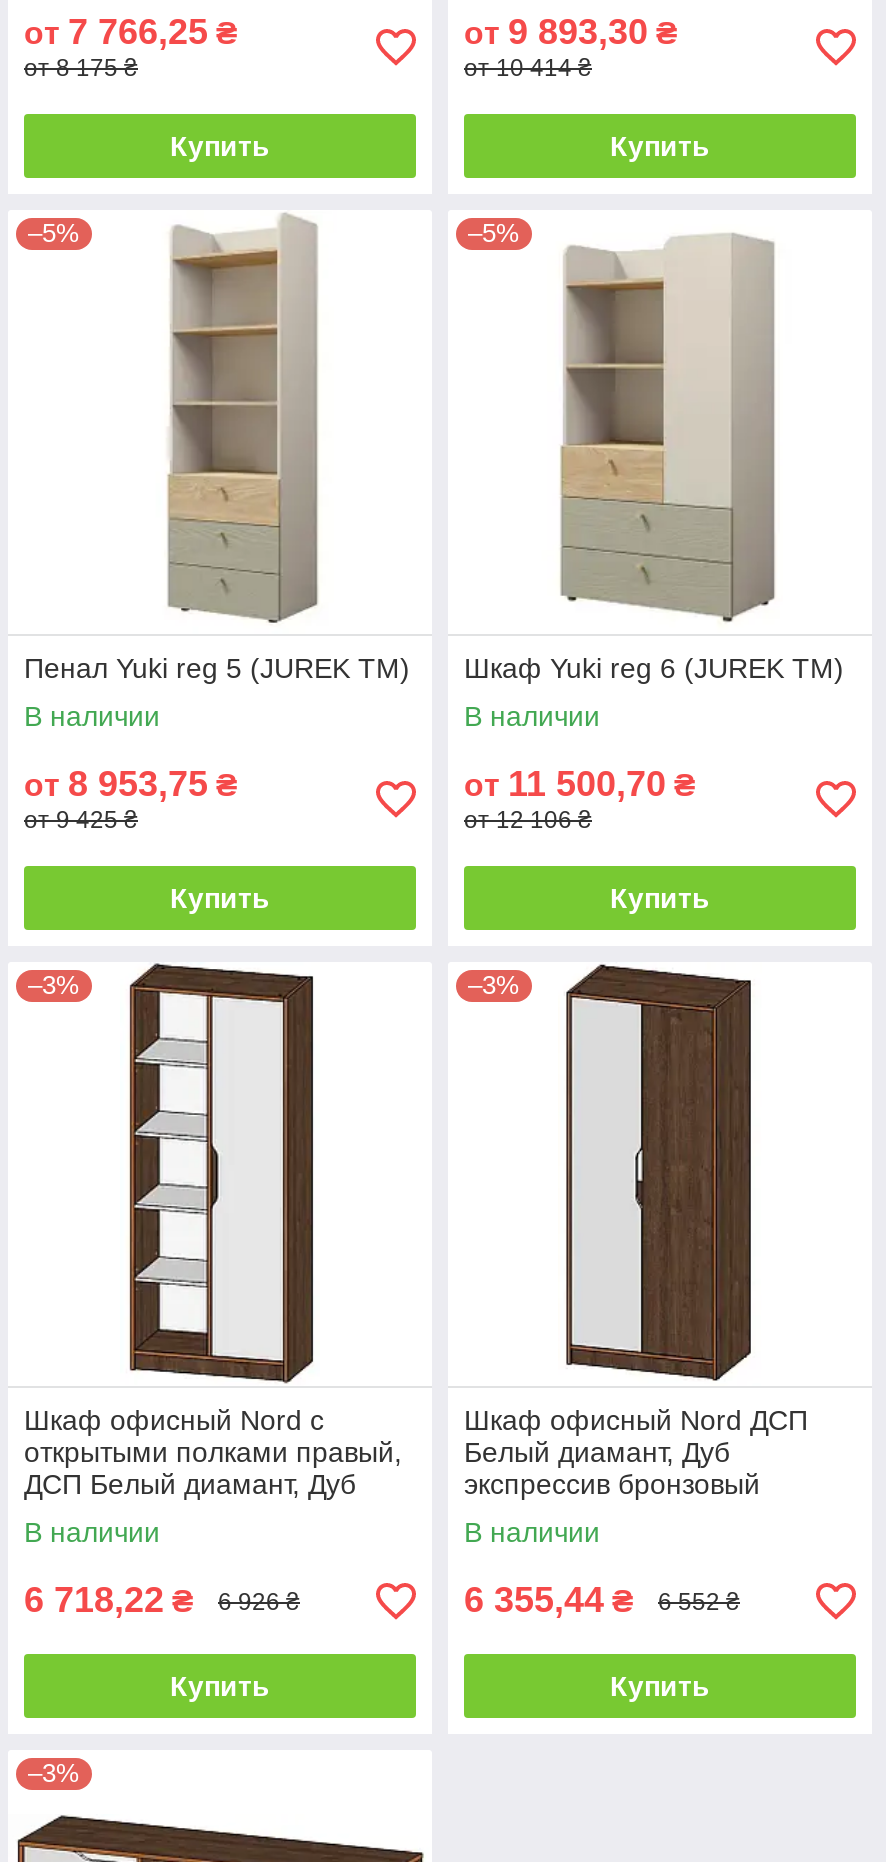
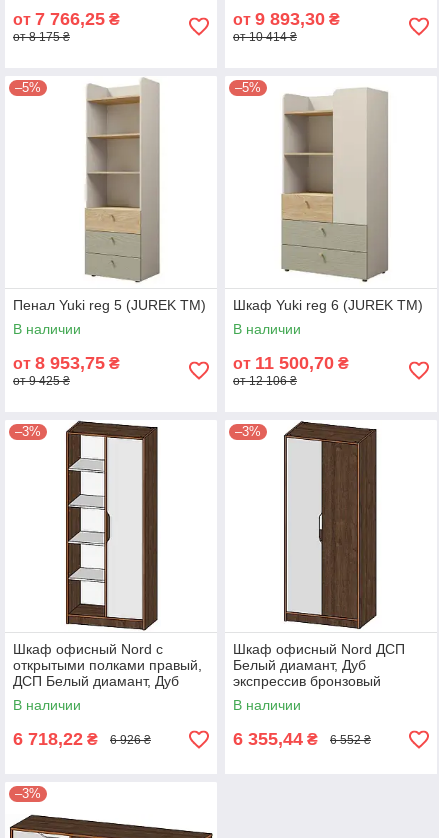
- Купить

- Купить

- Купить

- Купить

- Купить

- Купить
